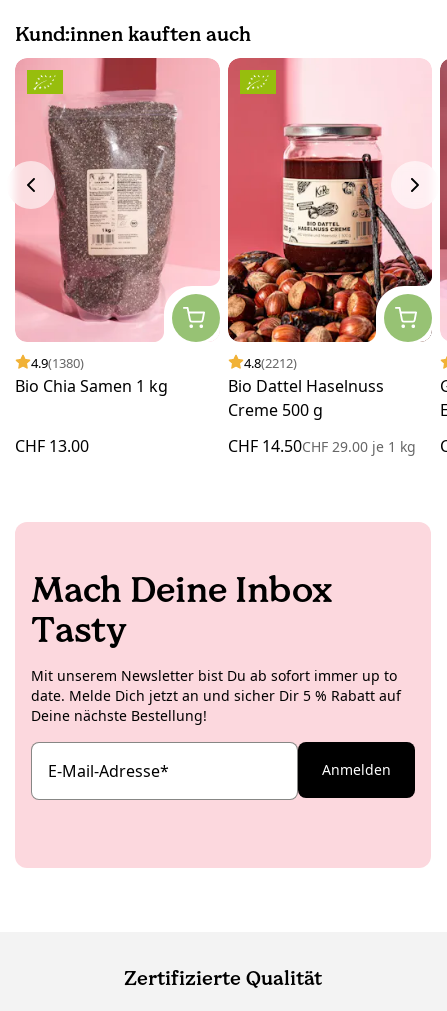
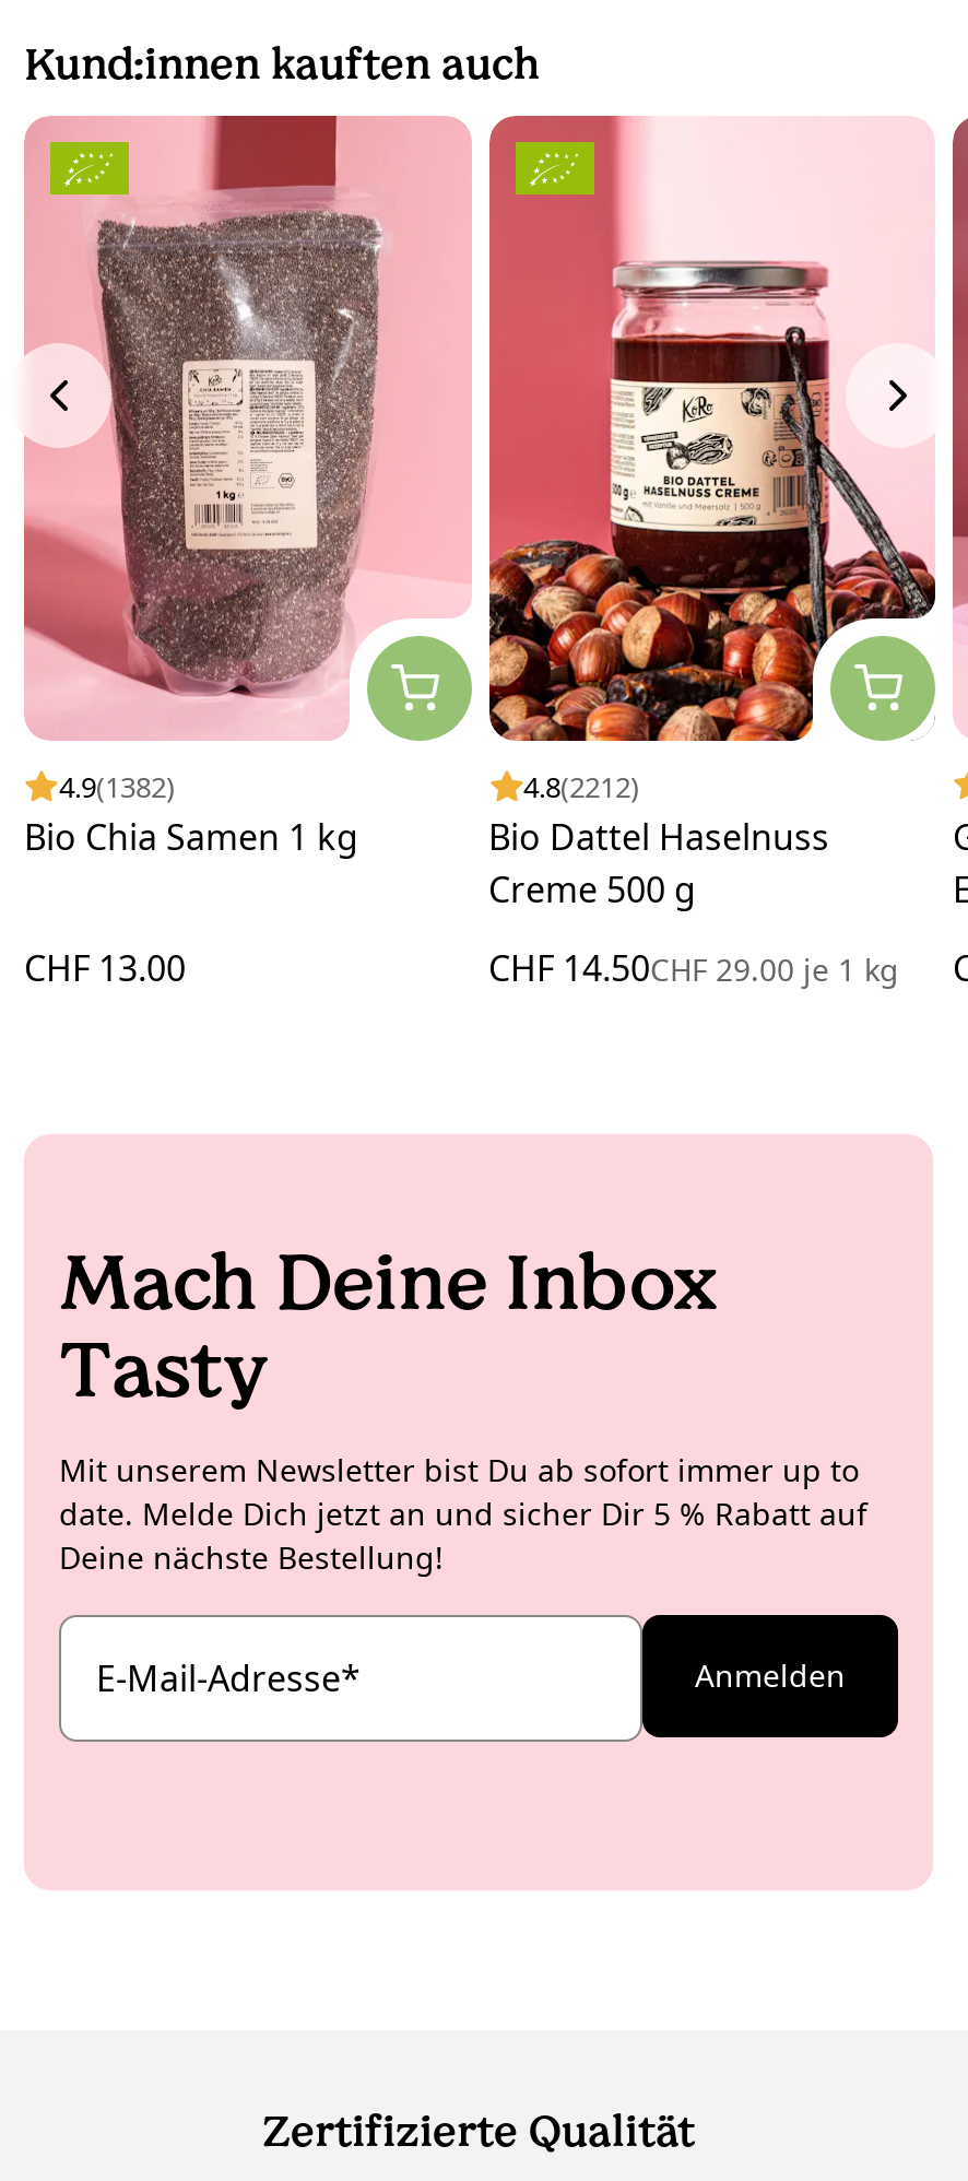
- 4.9(1380)
+ 4.9(1382)
